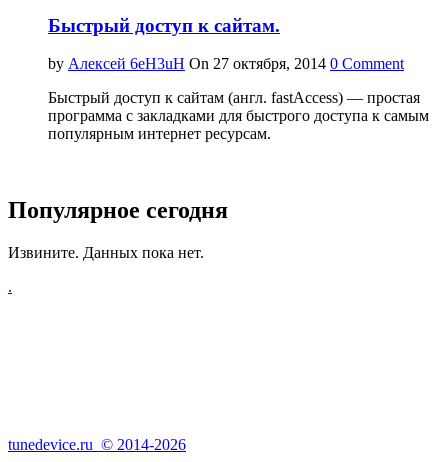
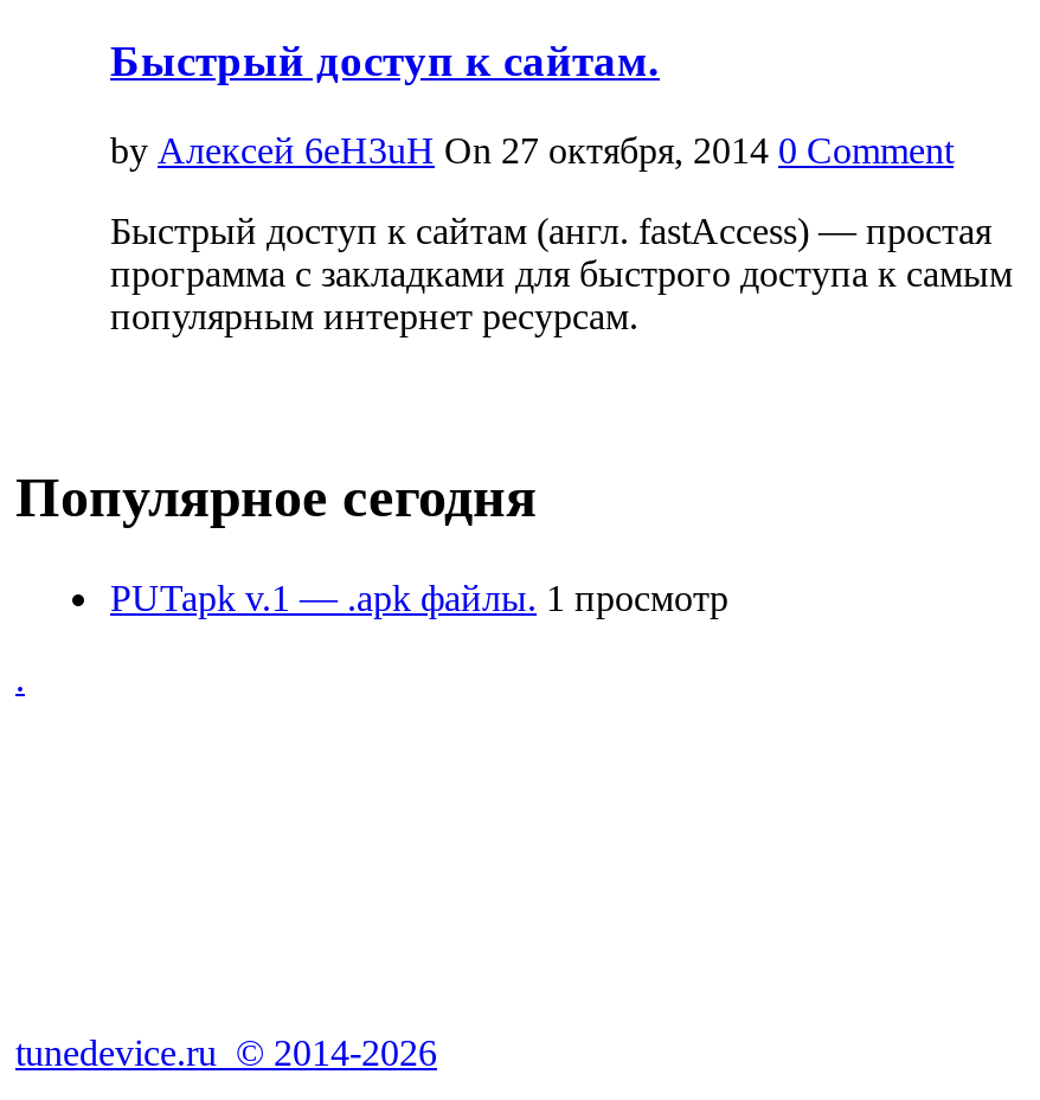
- Извините. Данных пока нет.
+ PUTapk v.1 — .apk файлы. 1 просмотр
